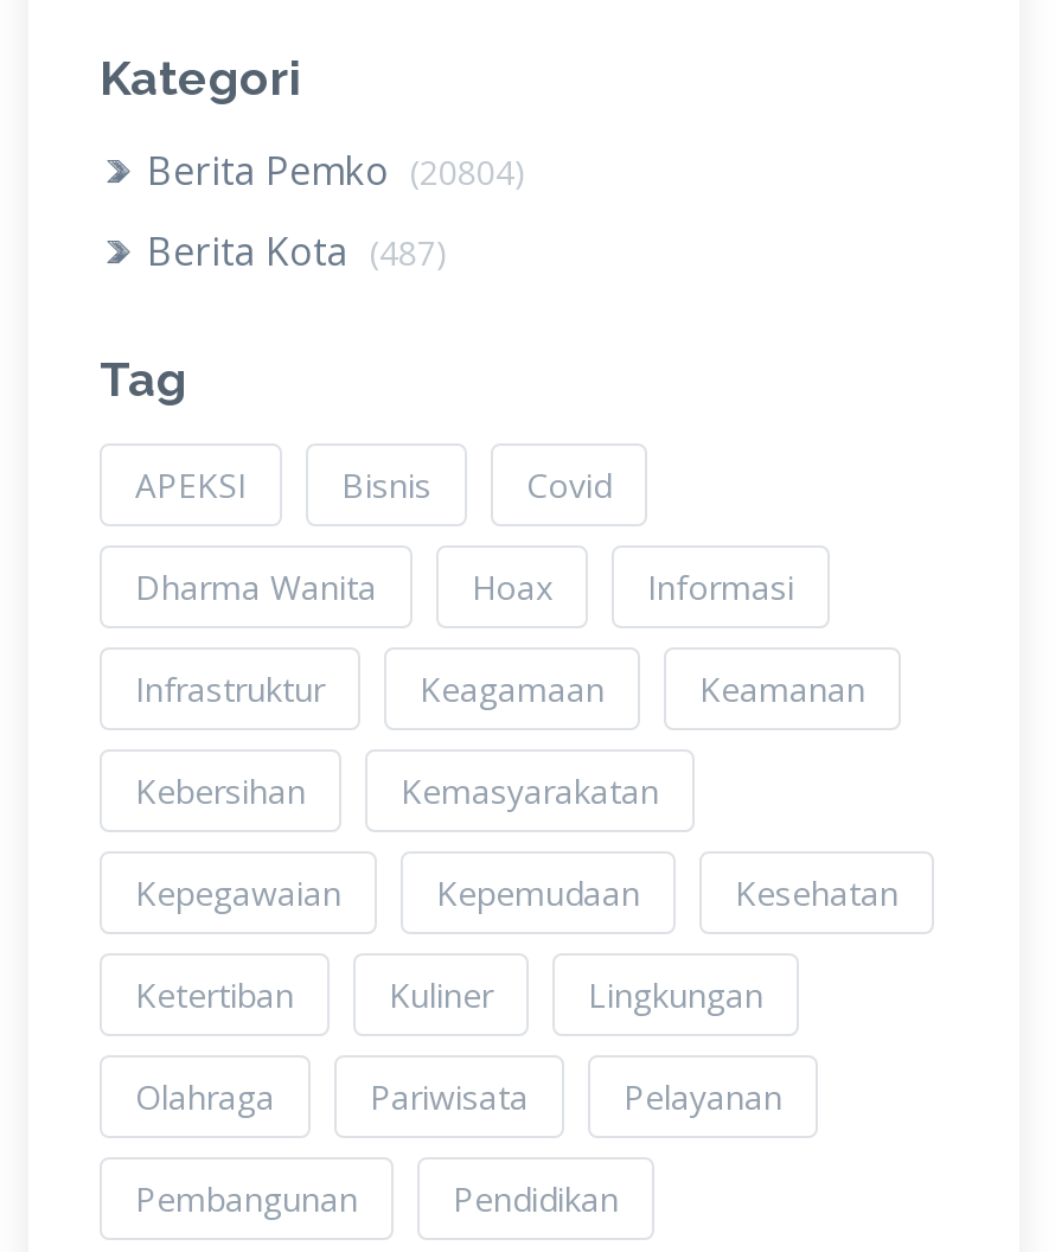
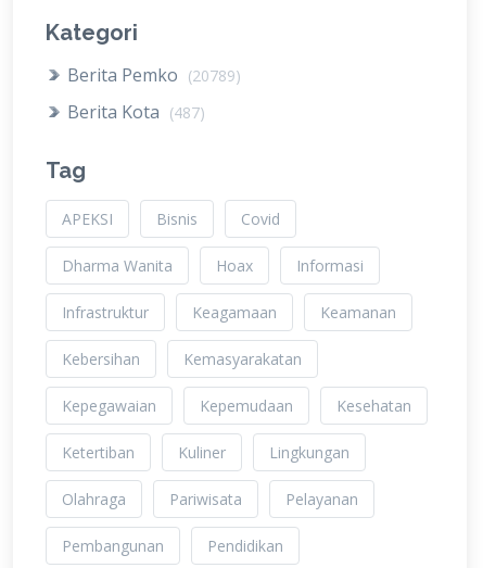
- Berita Pemko (20804)
+ Berita Pemko (20789)
